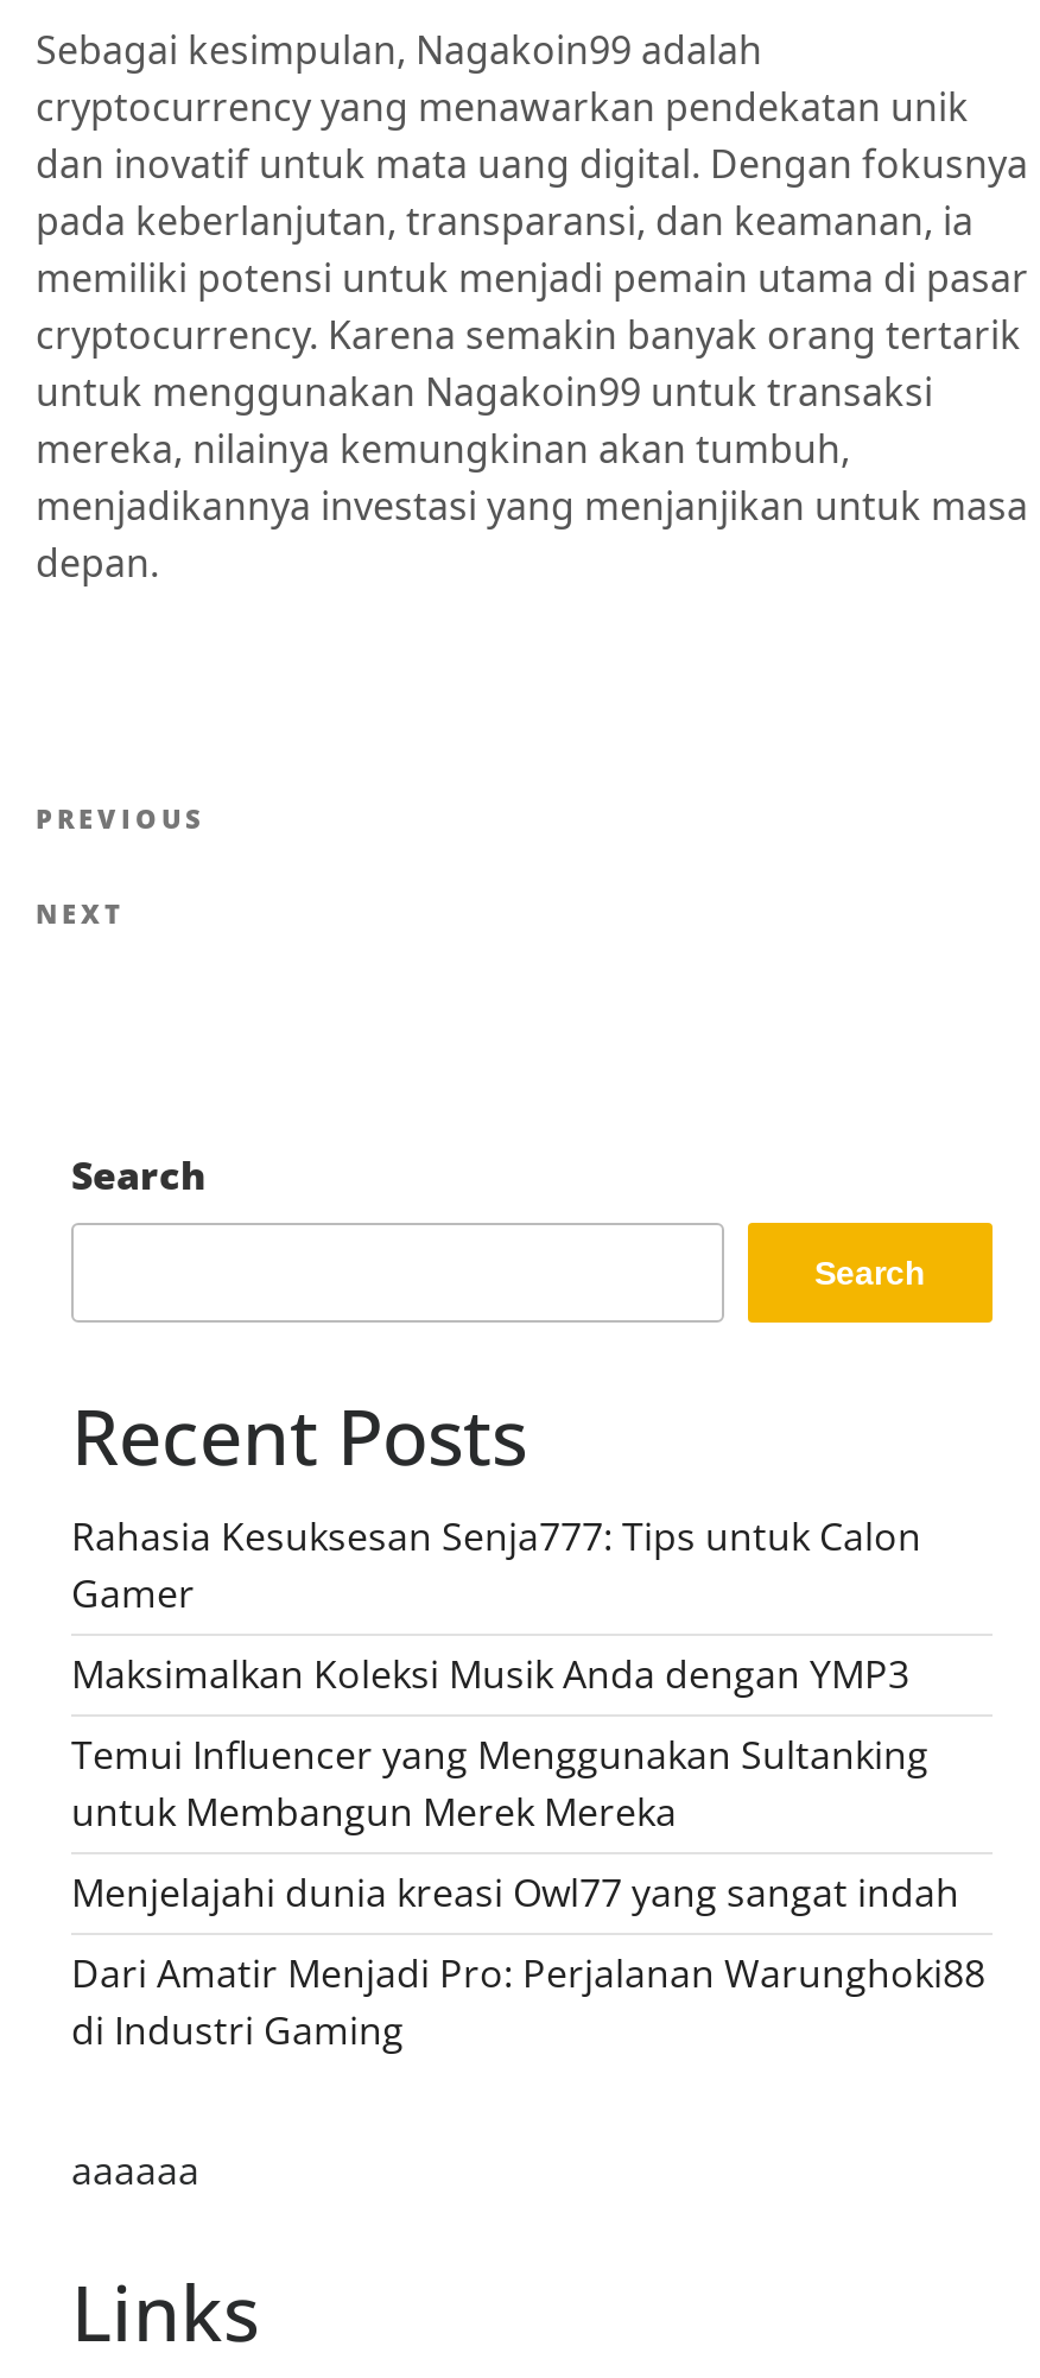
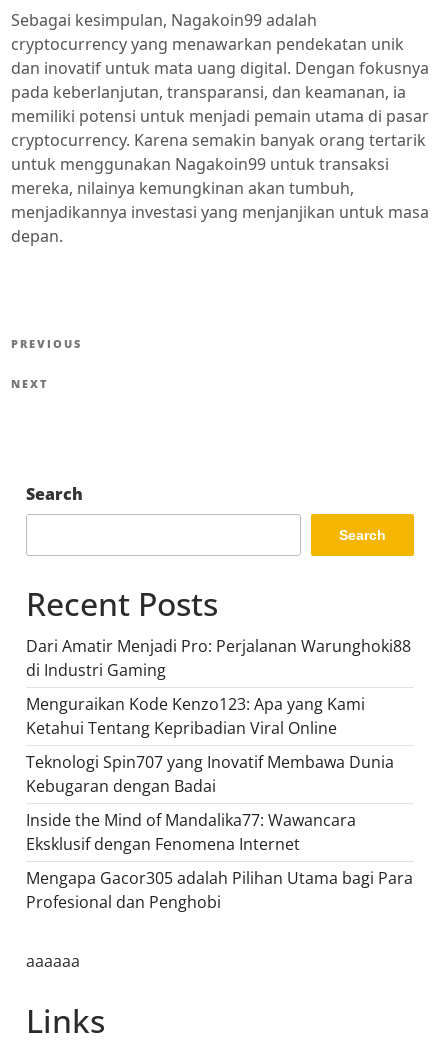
- Rahasia Kesuksesan Senja777: Tips untuk Calon
- Gamer
- Maksimalkan Koleksi Musik Anda dengan YMP3
- Temui Influencer yang Menggunakan Sultanking
- untuk Membangun Merek Mereka
- Menjelajahi dunia kreasi Owl77 yang sangat indah

moved up: Dari Amatir Menjadi Pro: Perjalanan Warunghoki88 | di Industri Gaming

+ Menguraikan Kode Kenzo123: Apa yang Kami
+ Ketahui Tentang Kepribadian Viral Online
+ Teknologi Spin707 yang Inovatif Membawa Dunia
+ Kebugaran dengan Badai
+ Inside the Mind of Mandalika77: Wawancara
+ Eksklusif dengan Fenomena Internet
+ Mengapa Gacor305 adalah Pilihan Utama bagi Para
+ Profesional dan Penghobi
